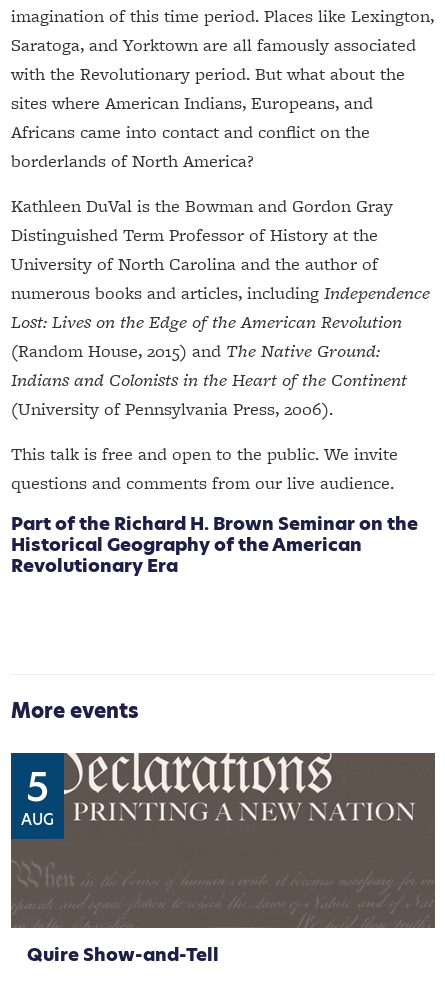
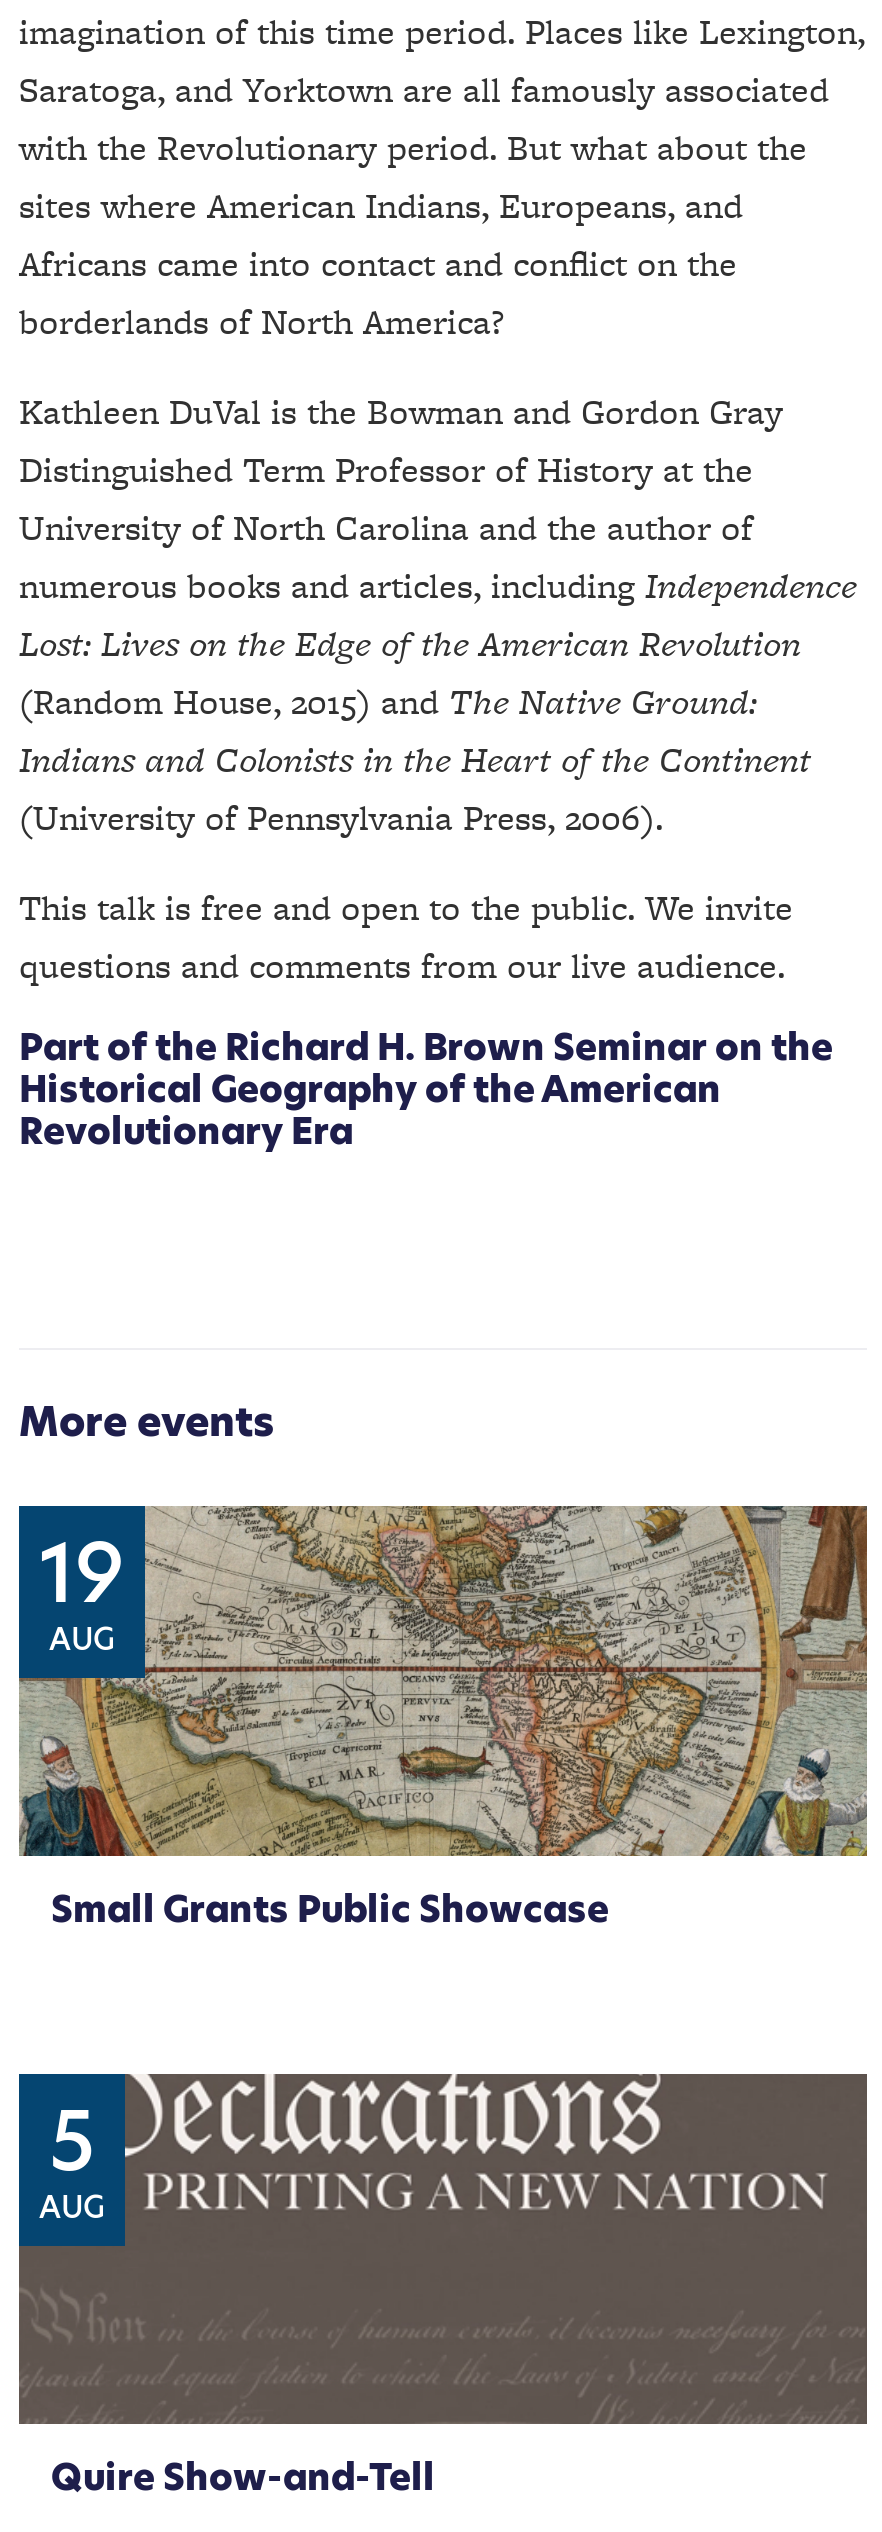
+ 19
+ AUG

+ Small Grants Public Showcase
